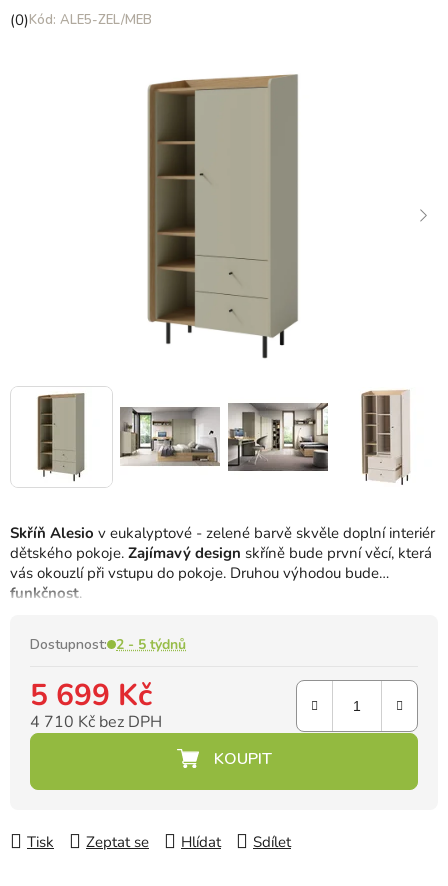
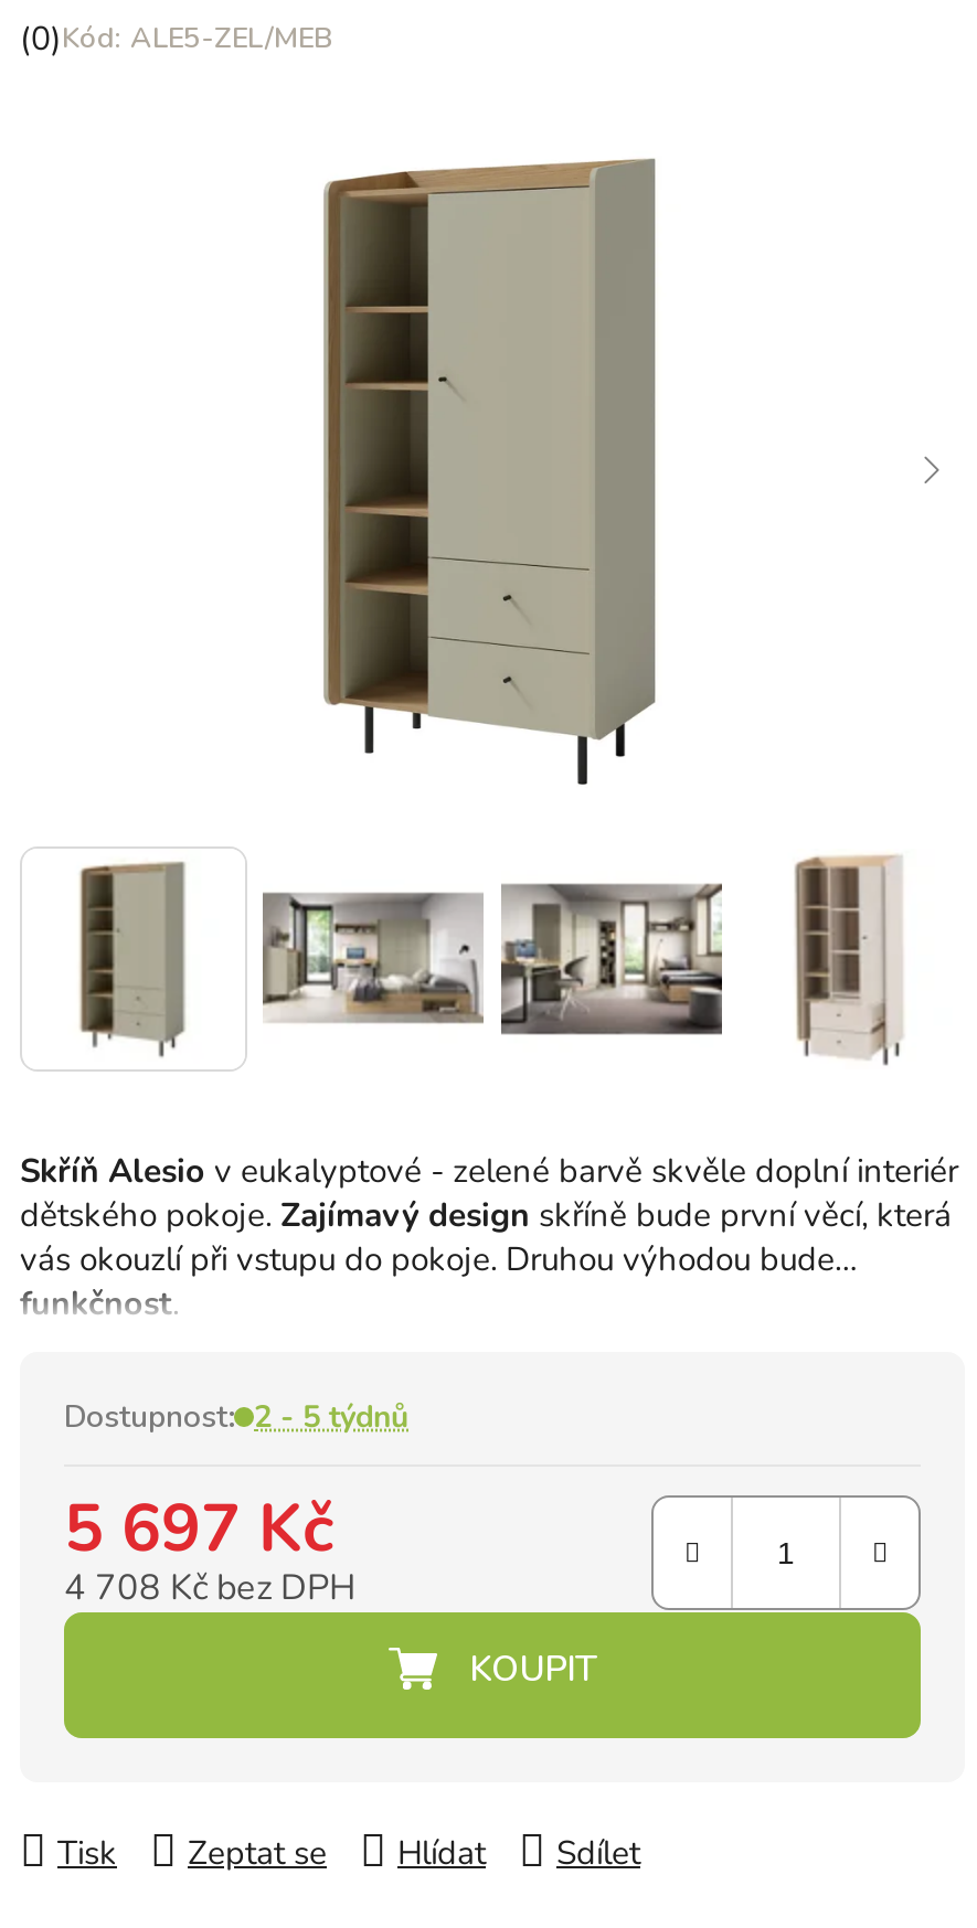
- 5 699 Kč
+ 5 697 Kč

- 4 710 Kč bez DPH
+ 4 708 Kč bez DPH
